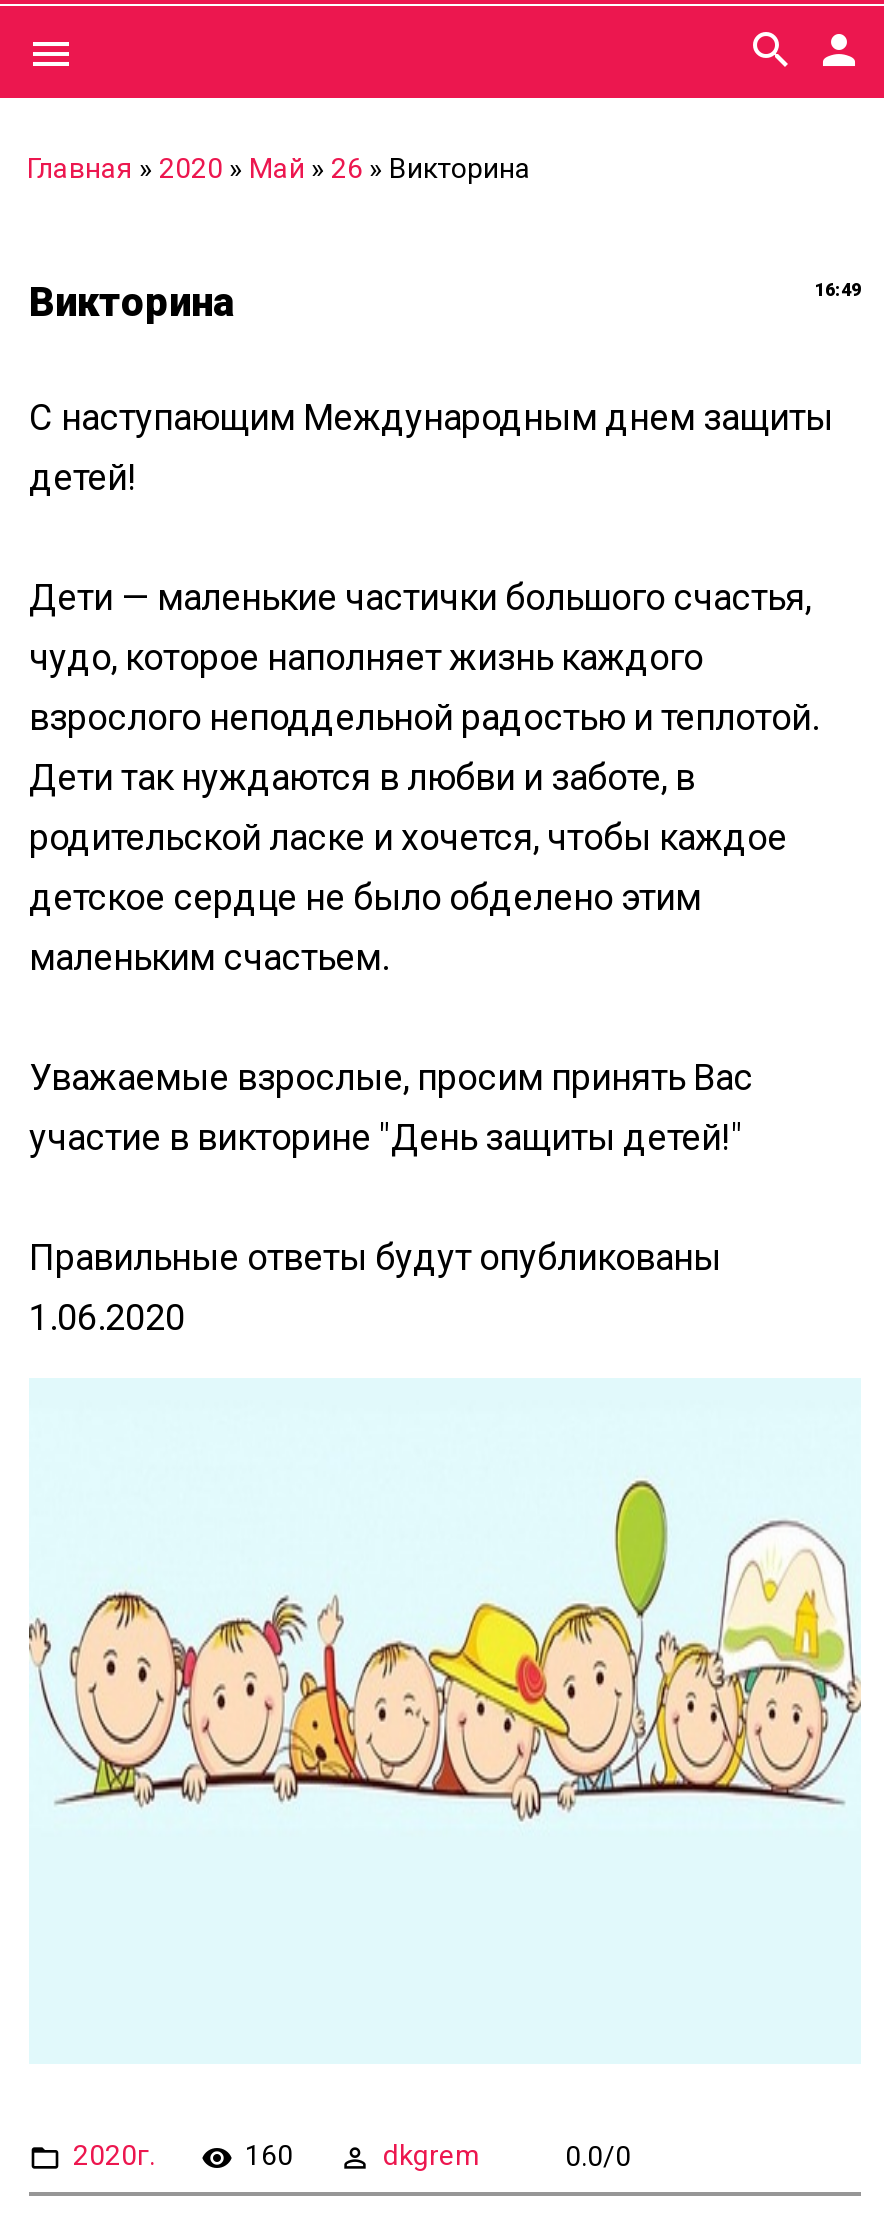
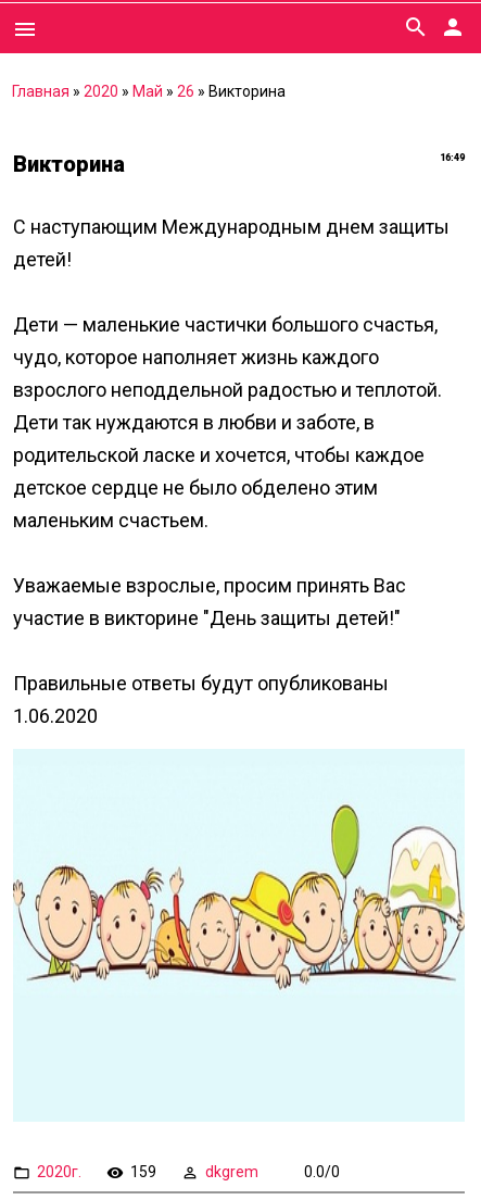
- 160
+ 159
